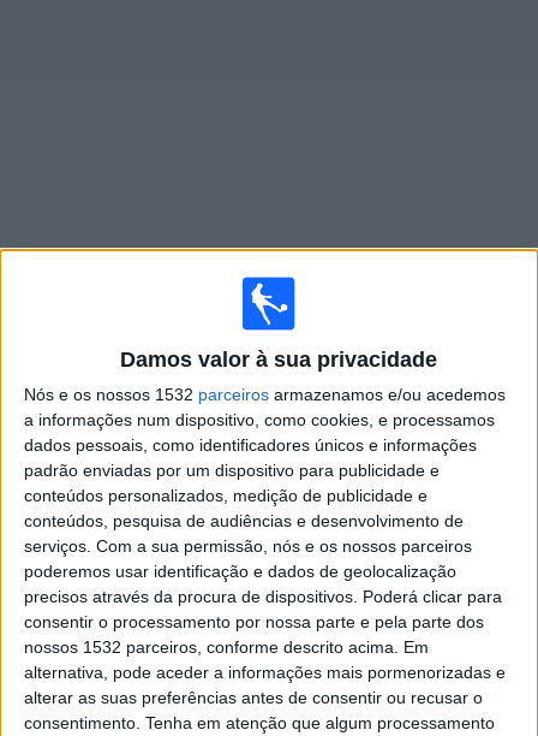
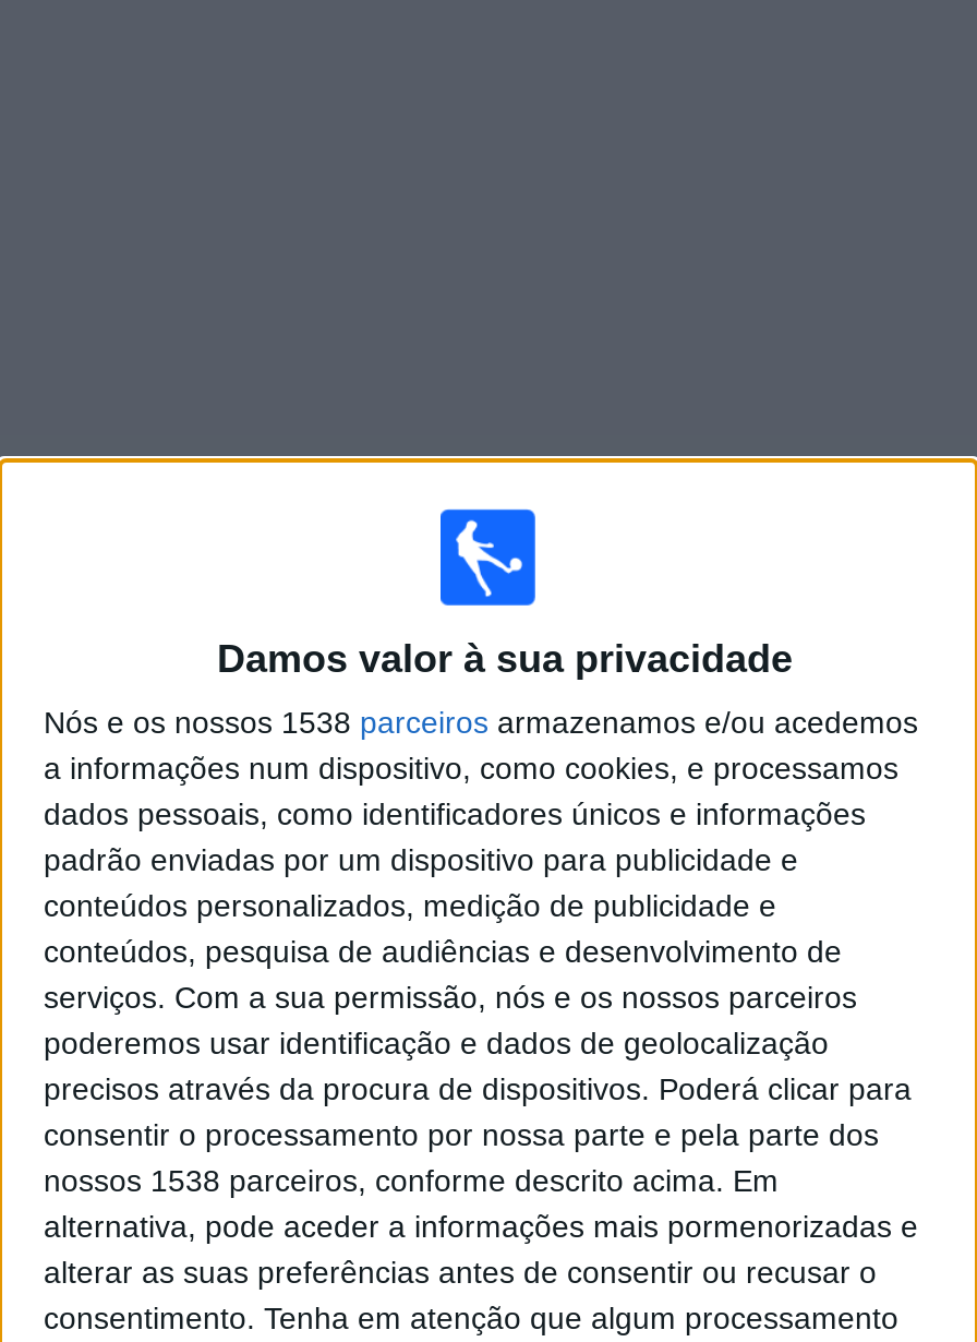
- Nós e os nossos 1532 parceiros armazenamos e/ou acedemos
+ Nós e os nossos 1538 parceiros armazenamos e/ou acedemos

- nossos 1532 parceiros, conforme descrito acima. Em
+ nossos 1538 parceiros, conforme descrito acima. Em
